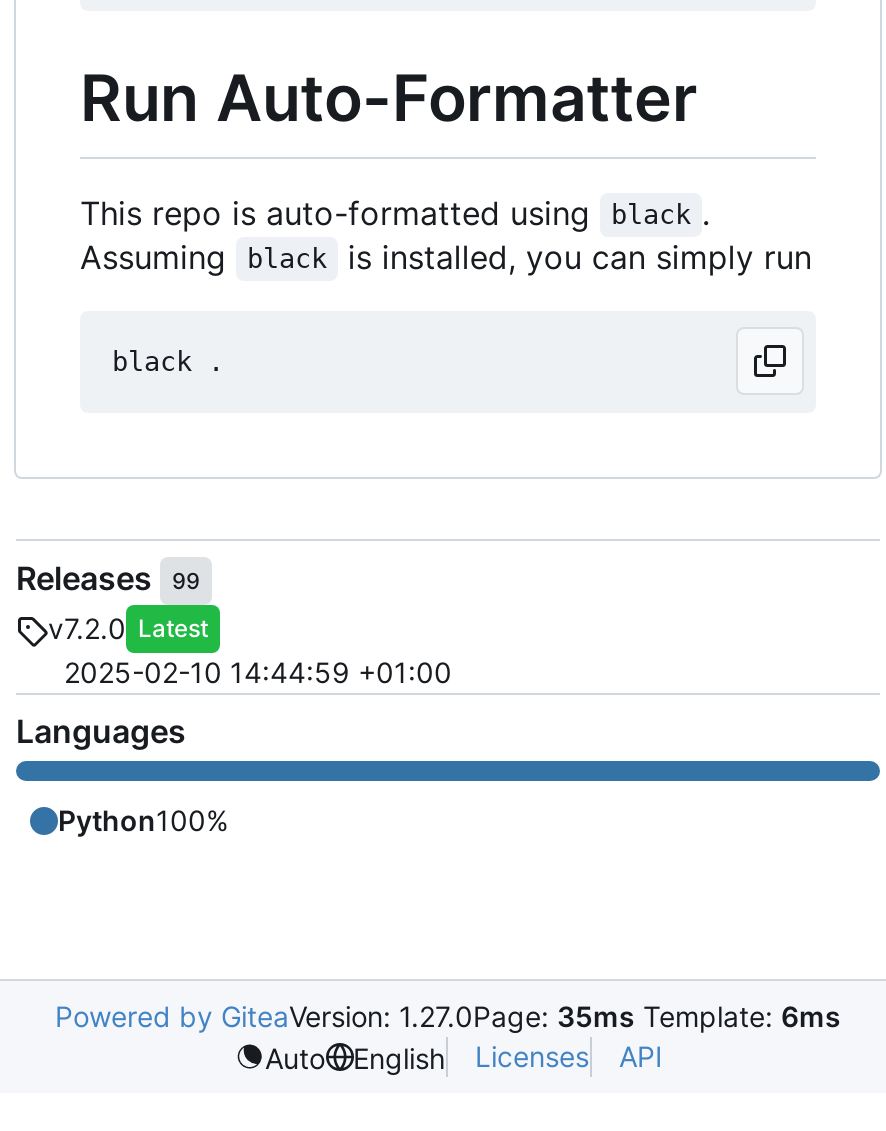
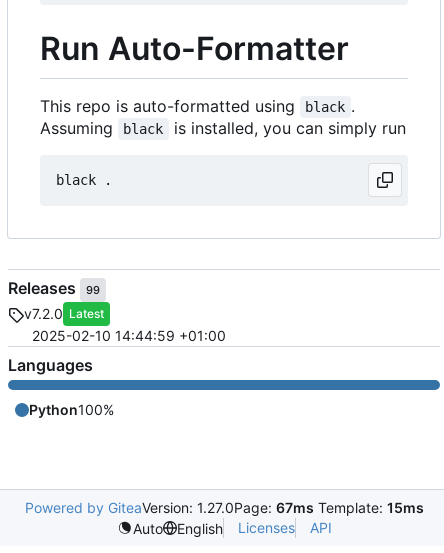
- Powered by GiteaVersion: 1.27.0Page: 35ms Template: 6ms
+ Powered by GiteaVersion: 1.27.0Page: 67ms Template: 15ms
